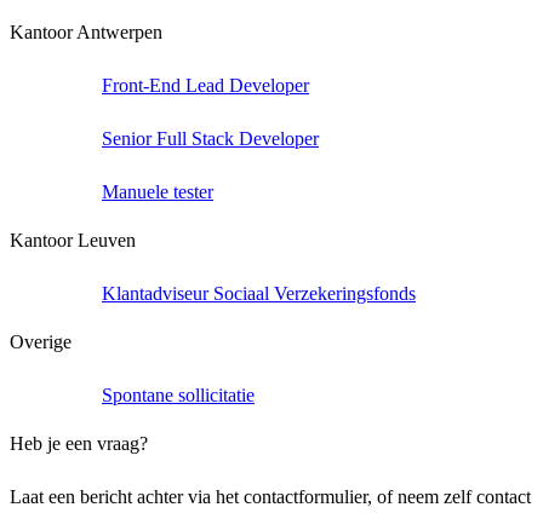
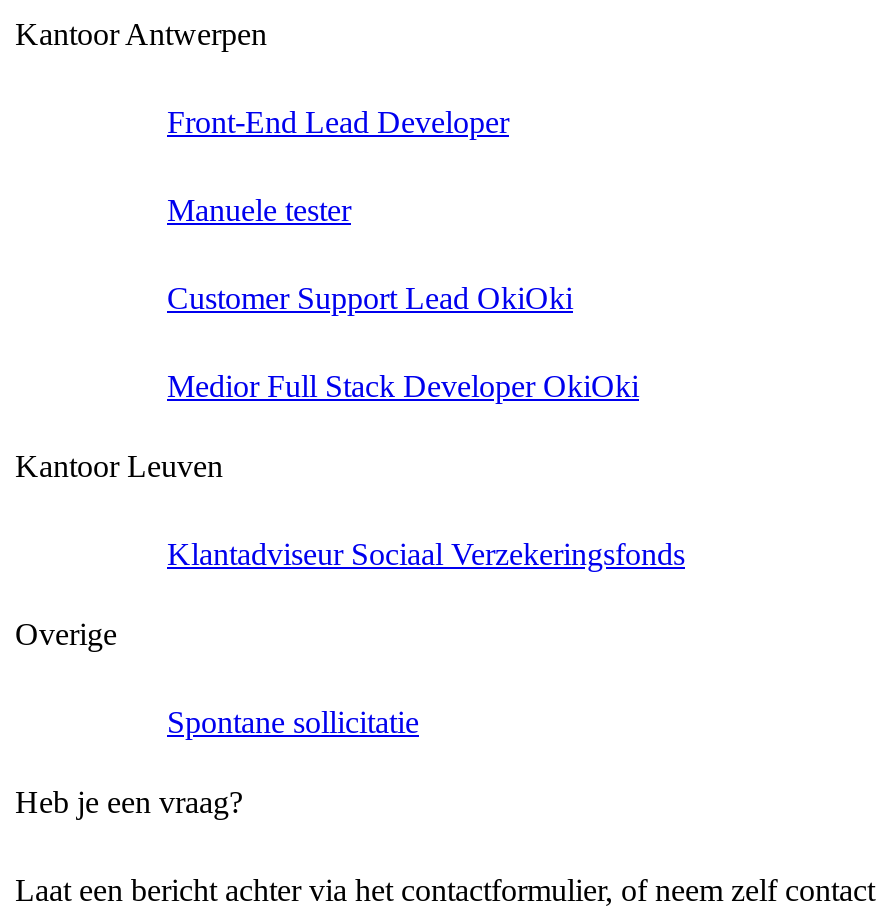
- Senior Full Stack Developer

moved up: Manuele tester

+ Customer Support Lead OkiOki
+ Medior Full Stack Developer OkiOki
